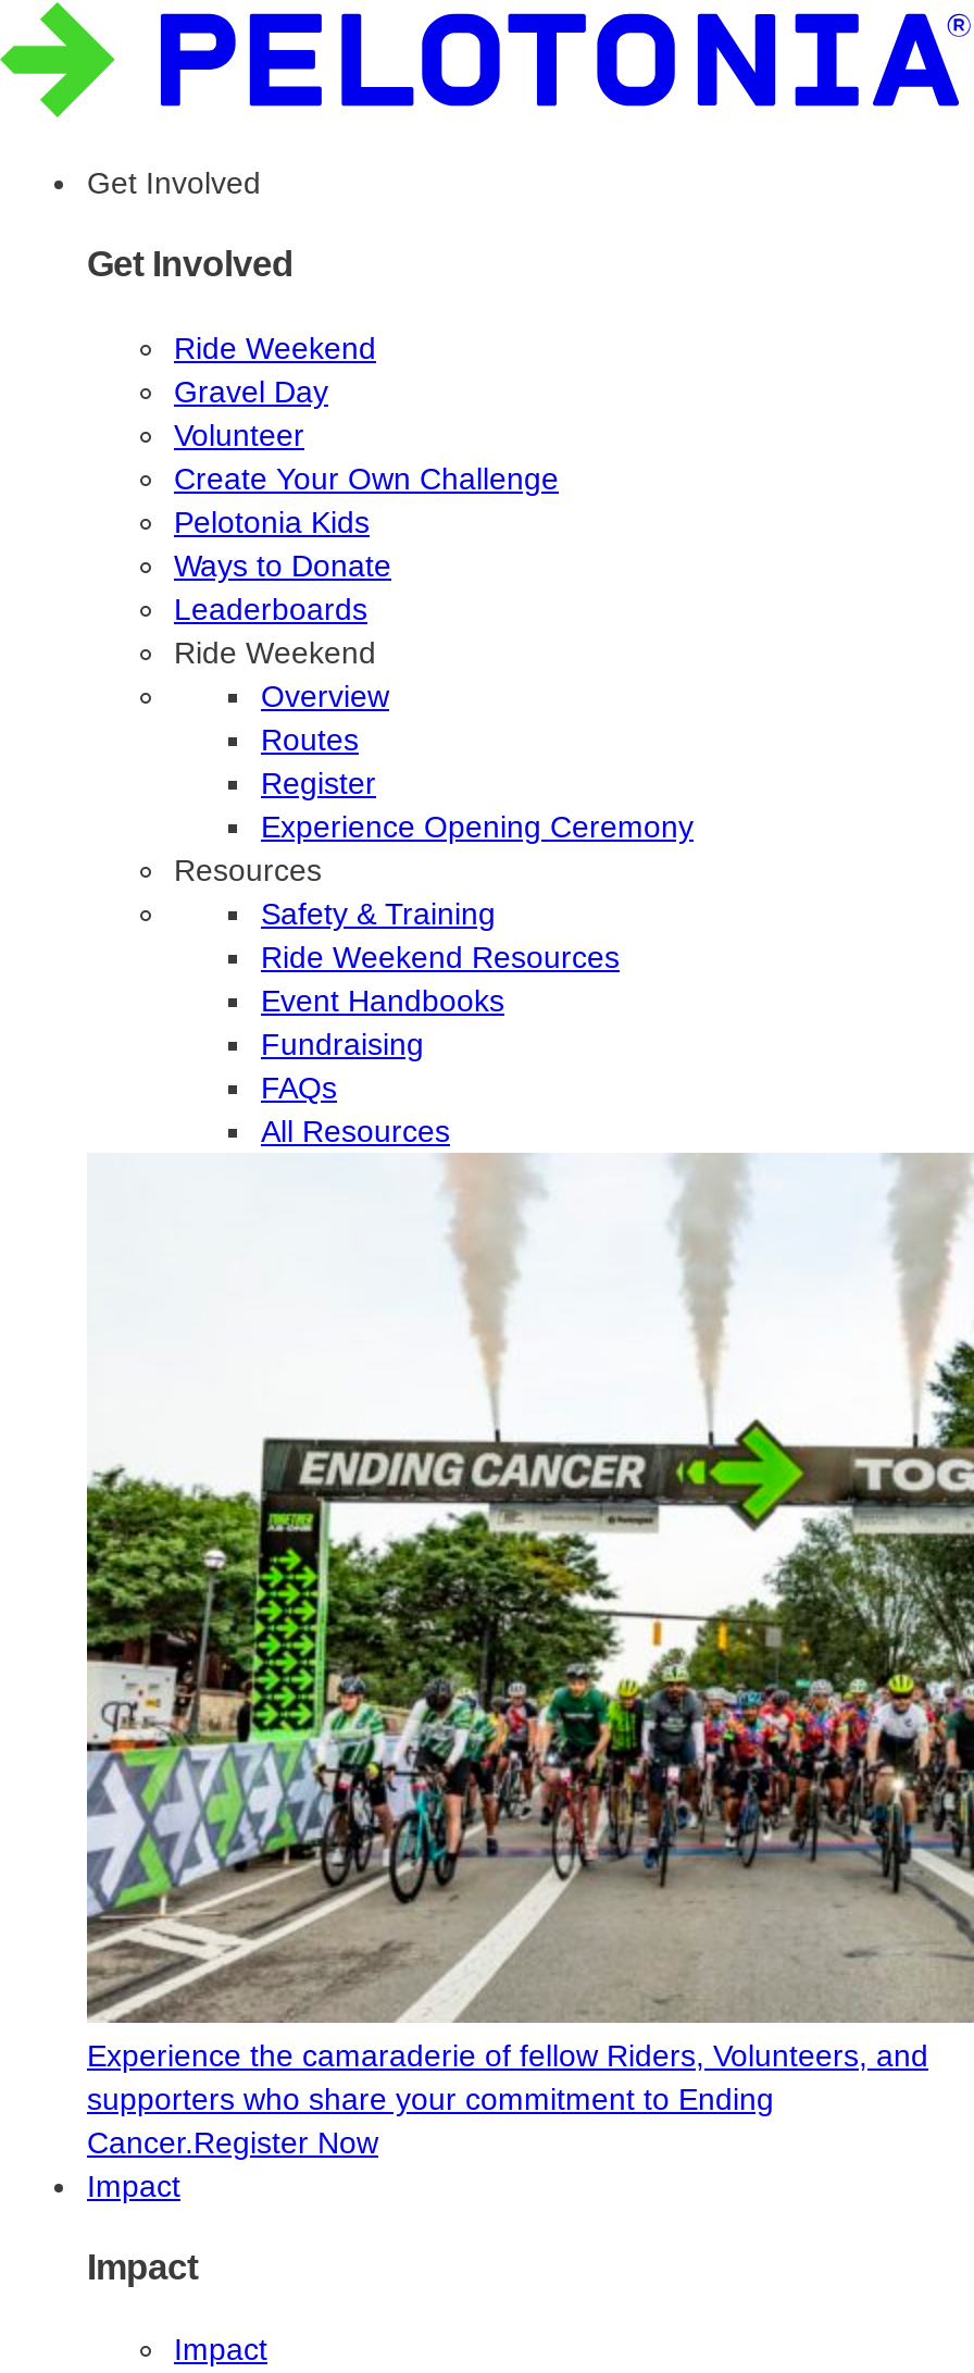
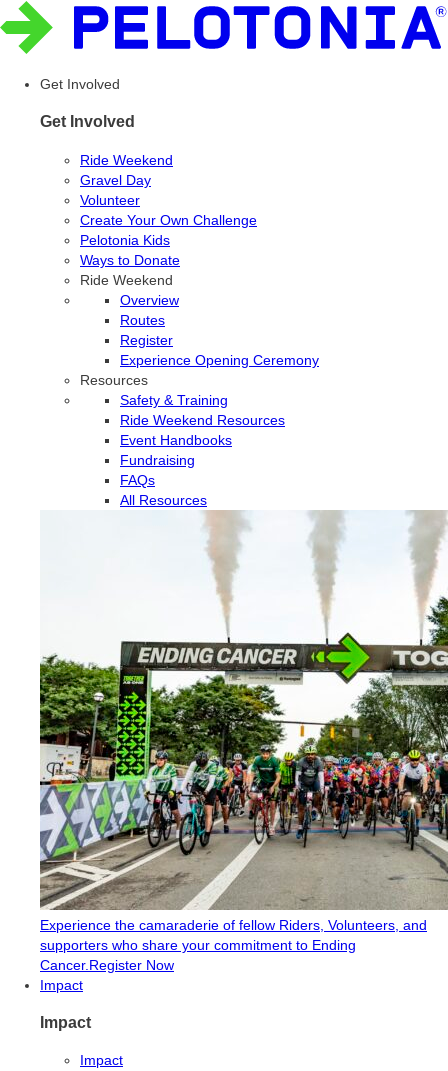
- Leaderboards
